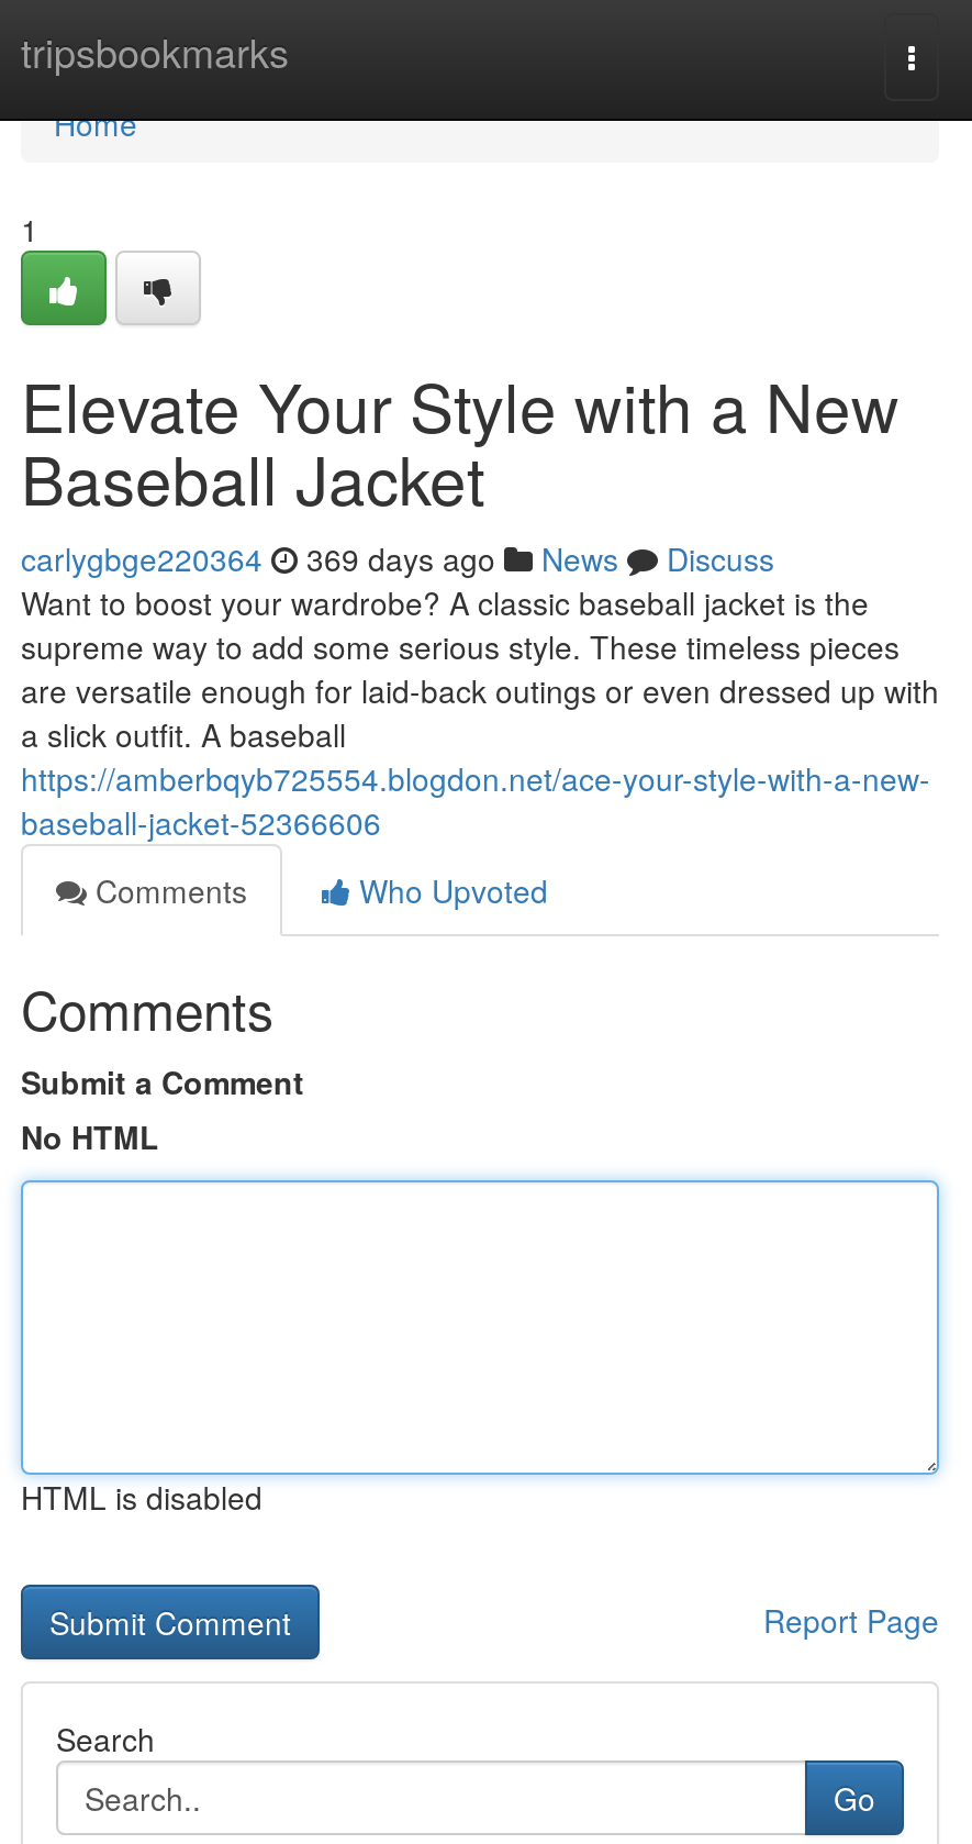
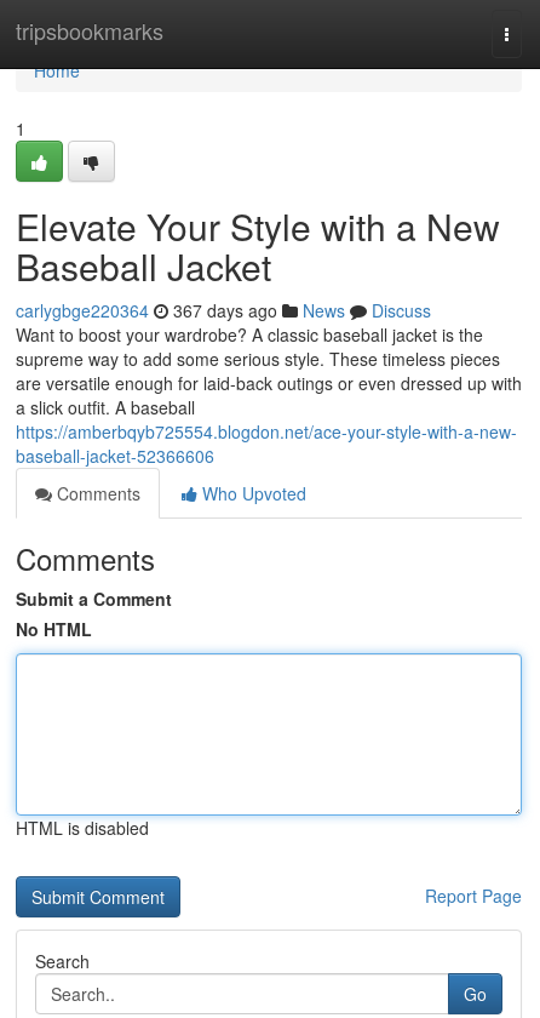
- carlygbge220364 369 days ago News Discuss
+ carlygbge220364 367 days ago News Discuss
